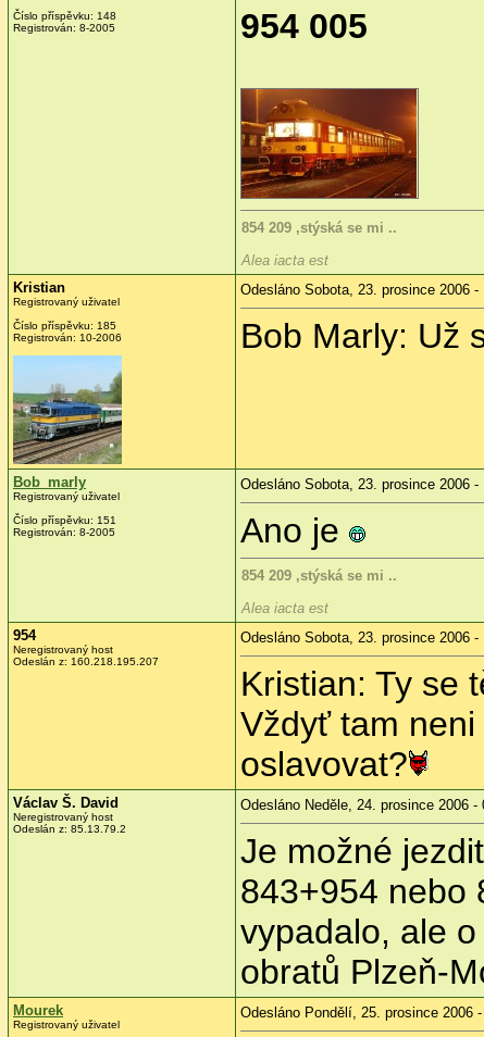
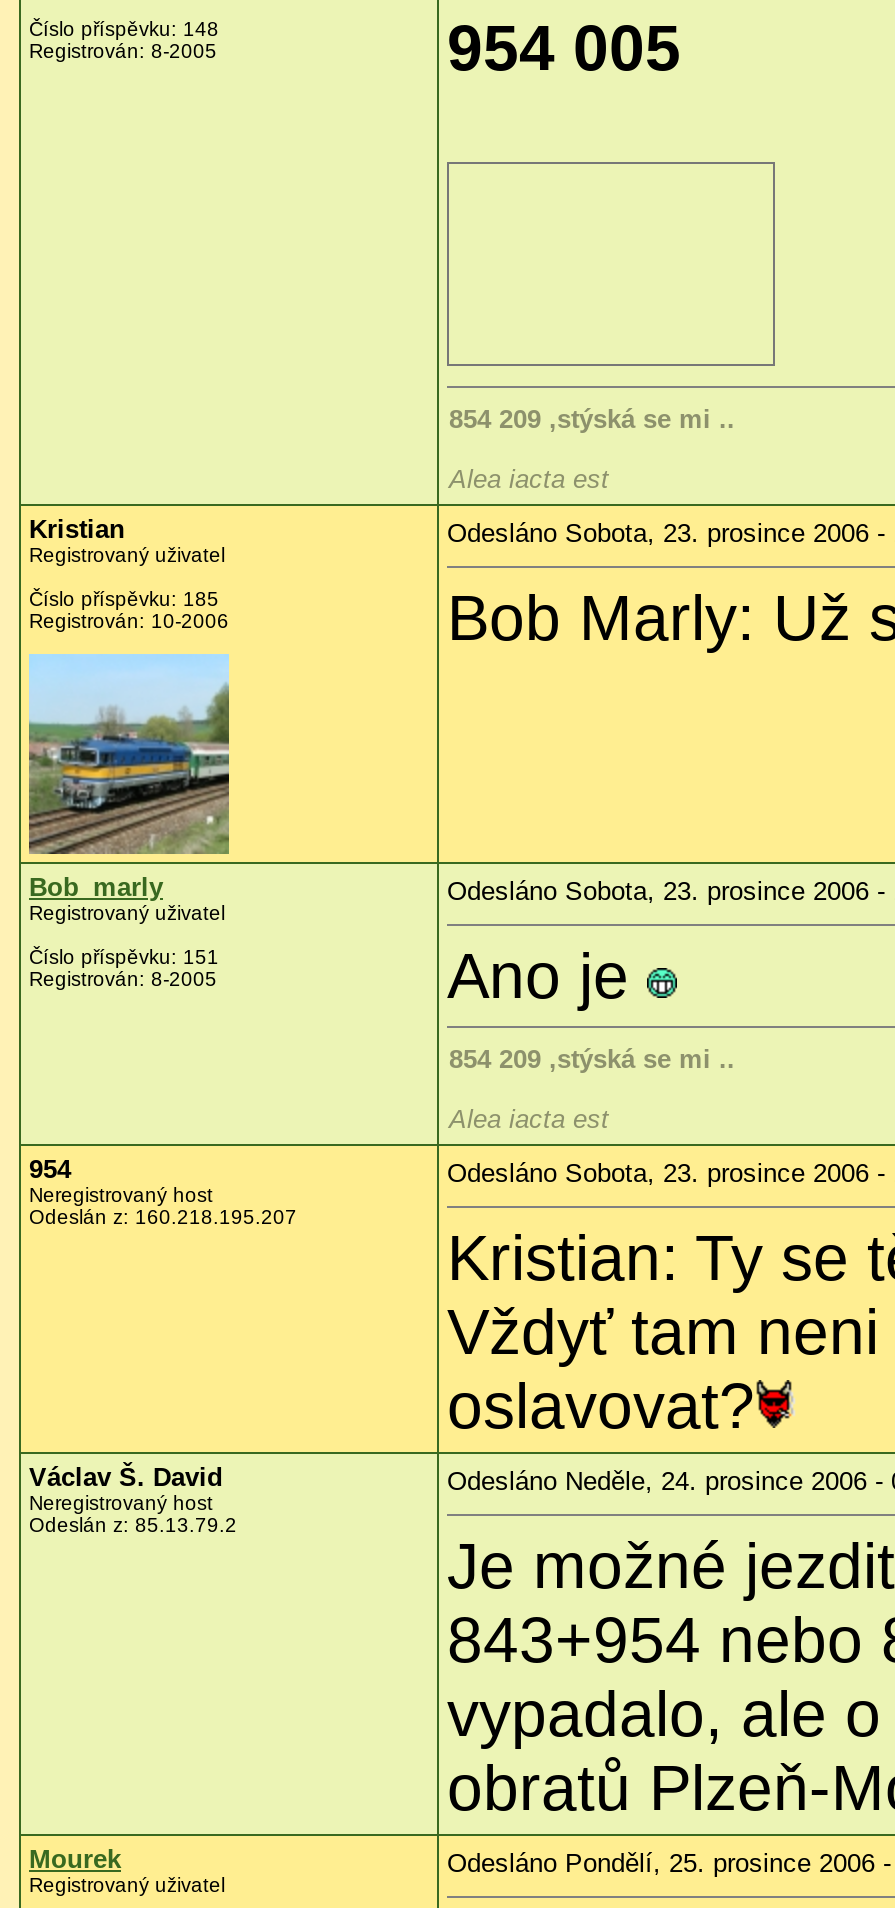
- [image]
